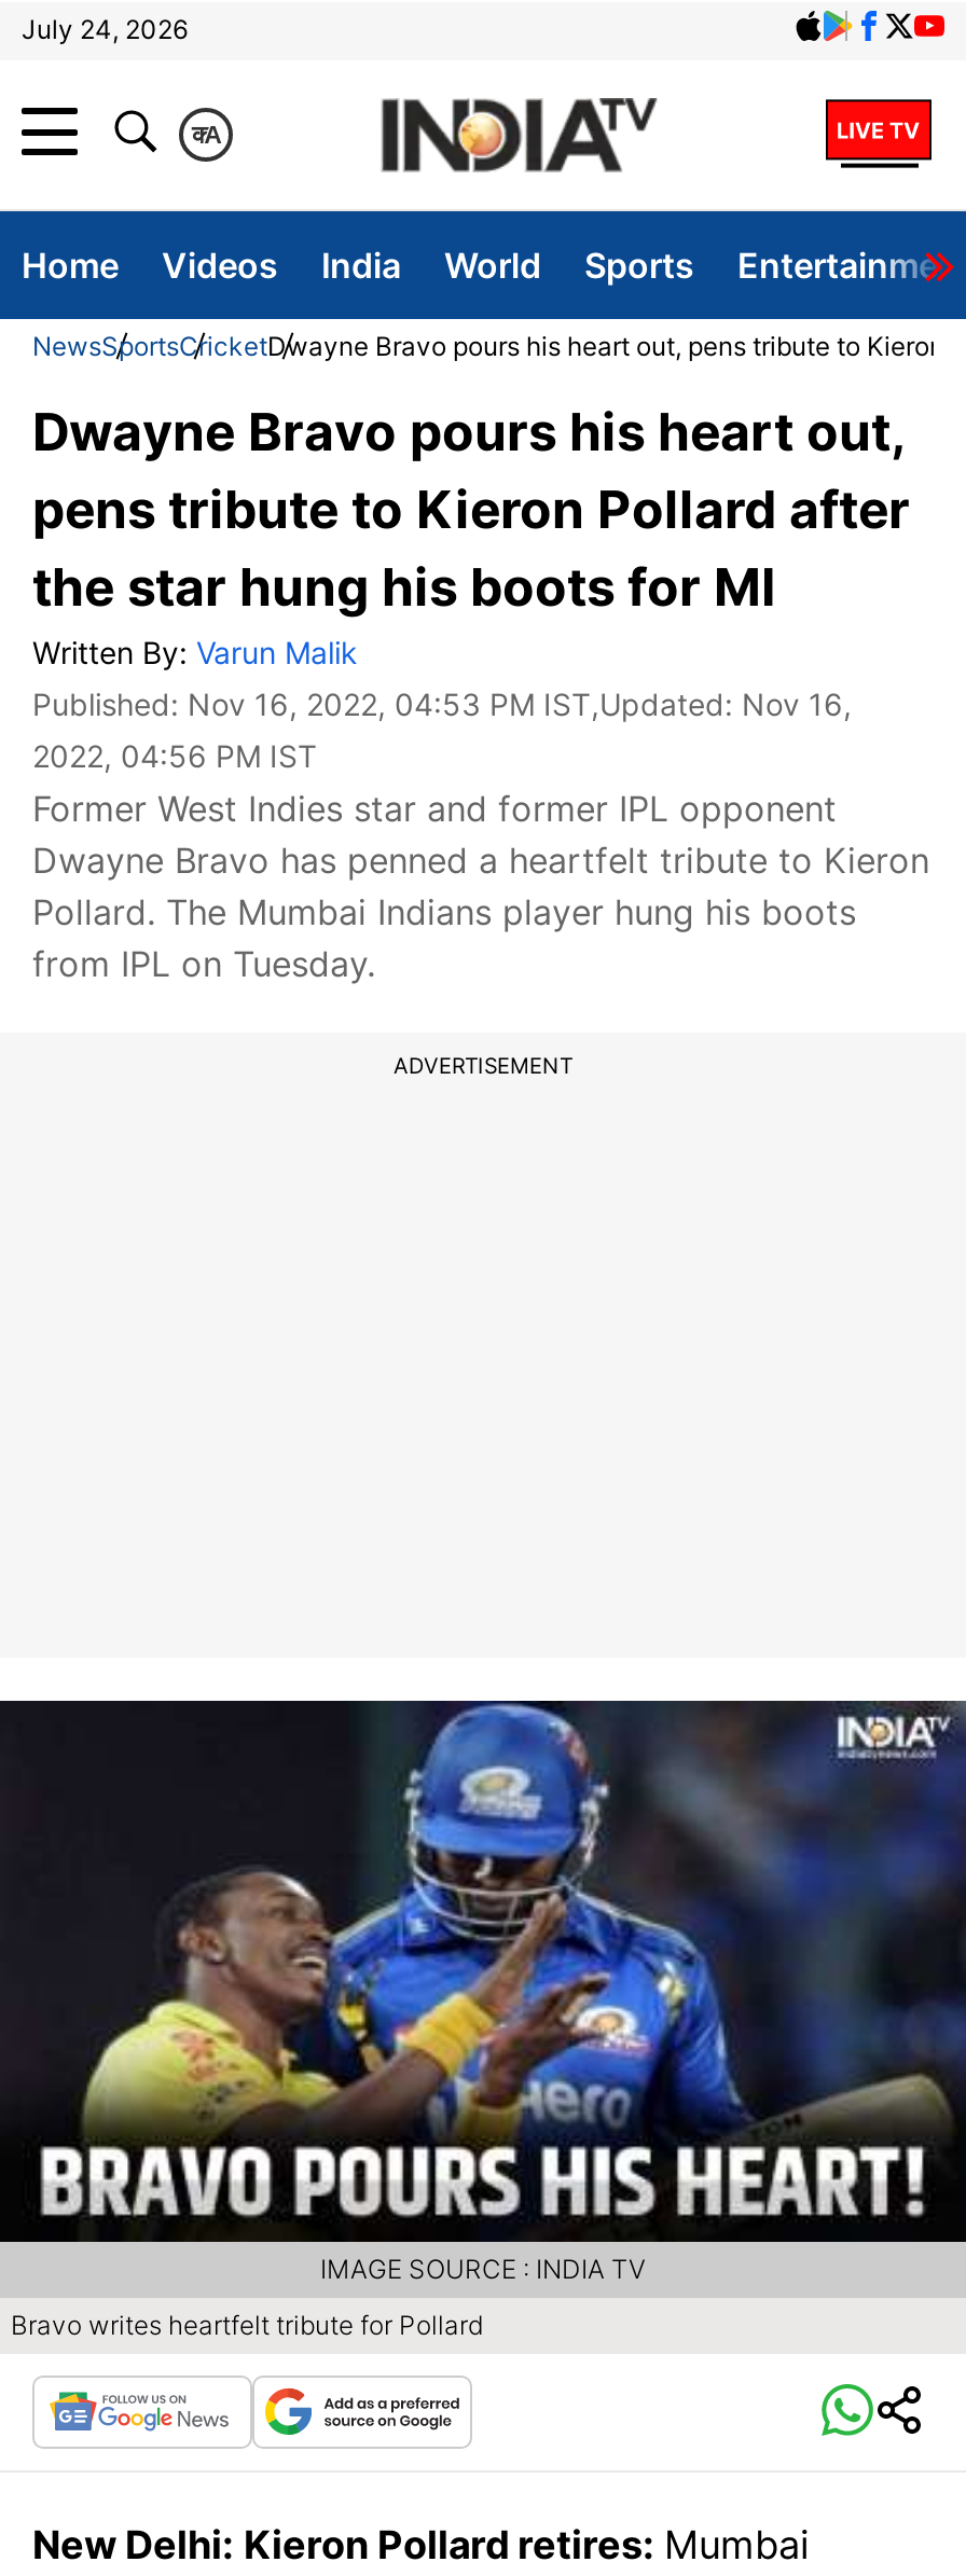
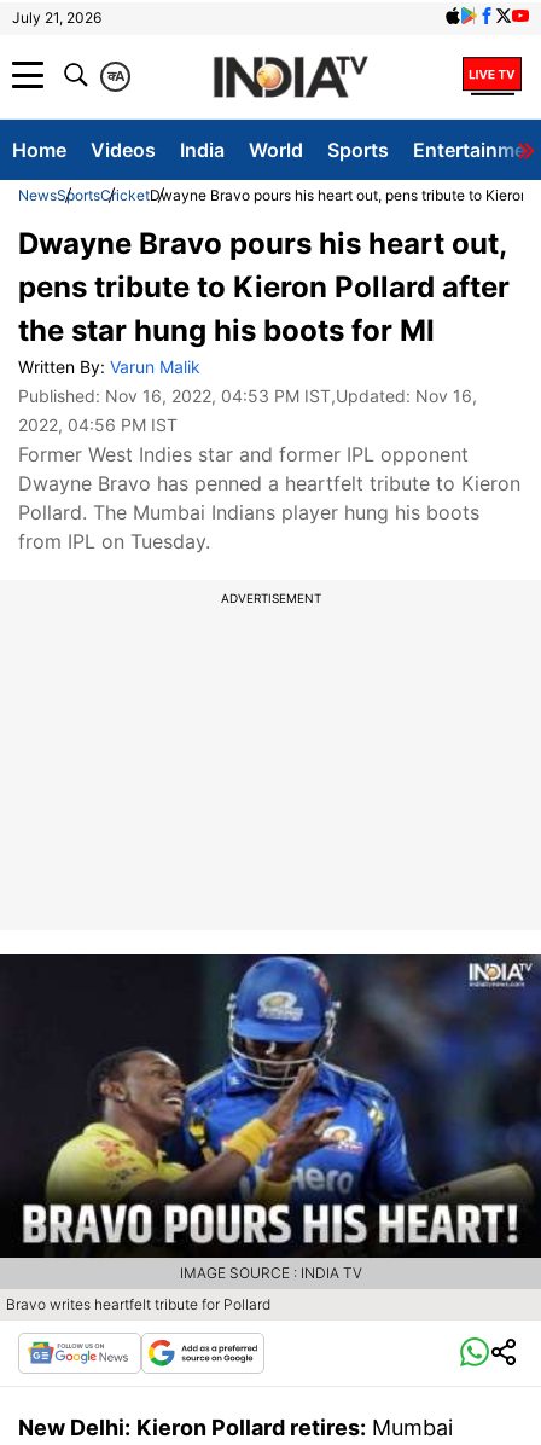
- July 24, 2026
+ July 21, 2026
